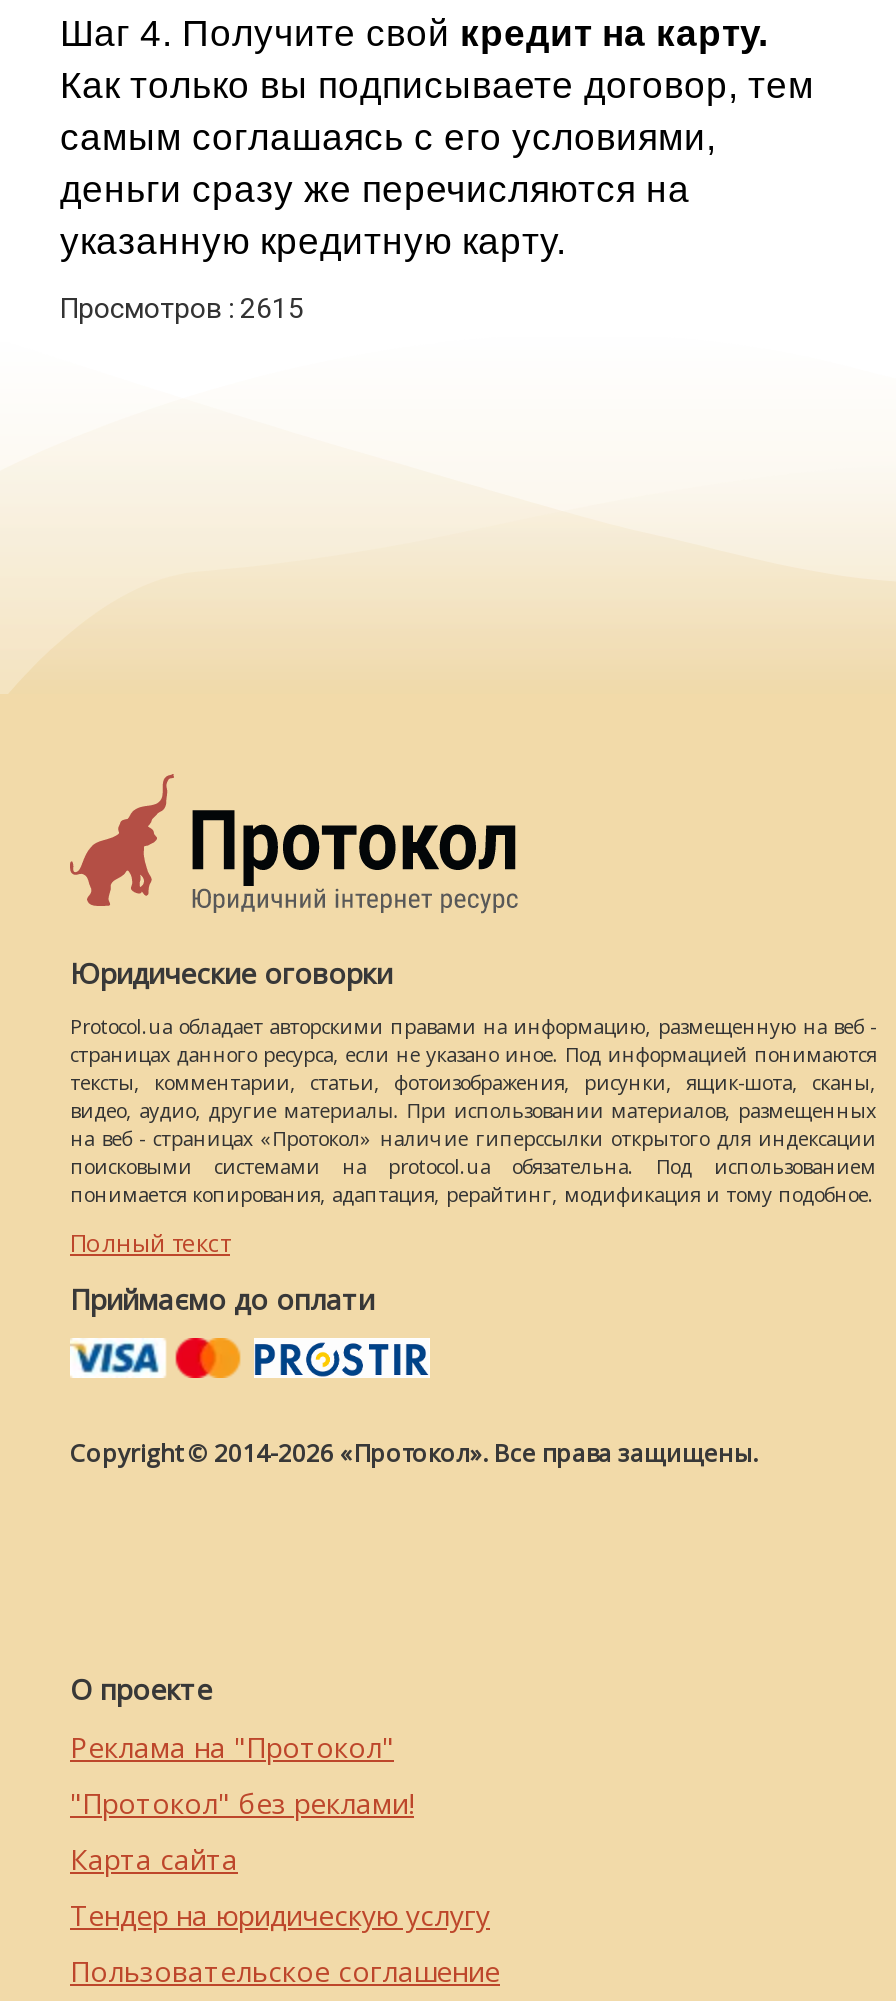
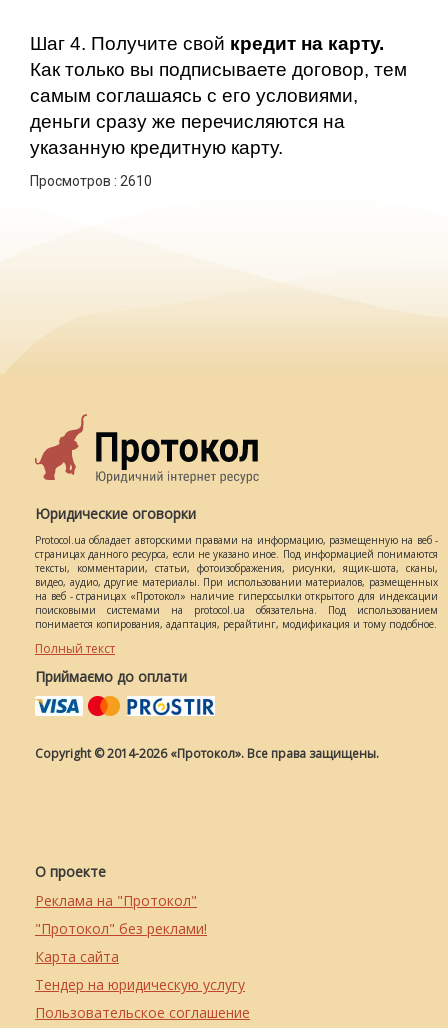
- Просмотров : 2615
+ Просмотров : 2610
